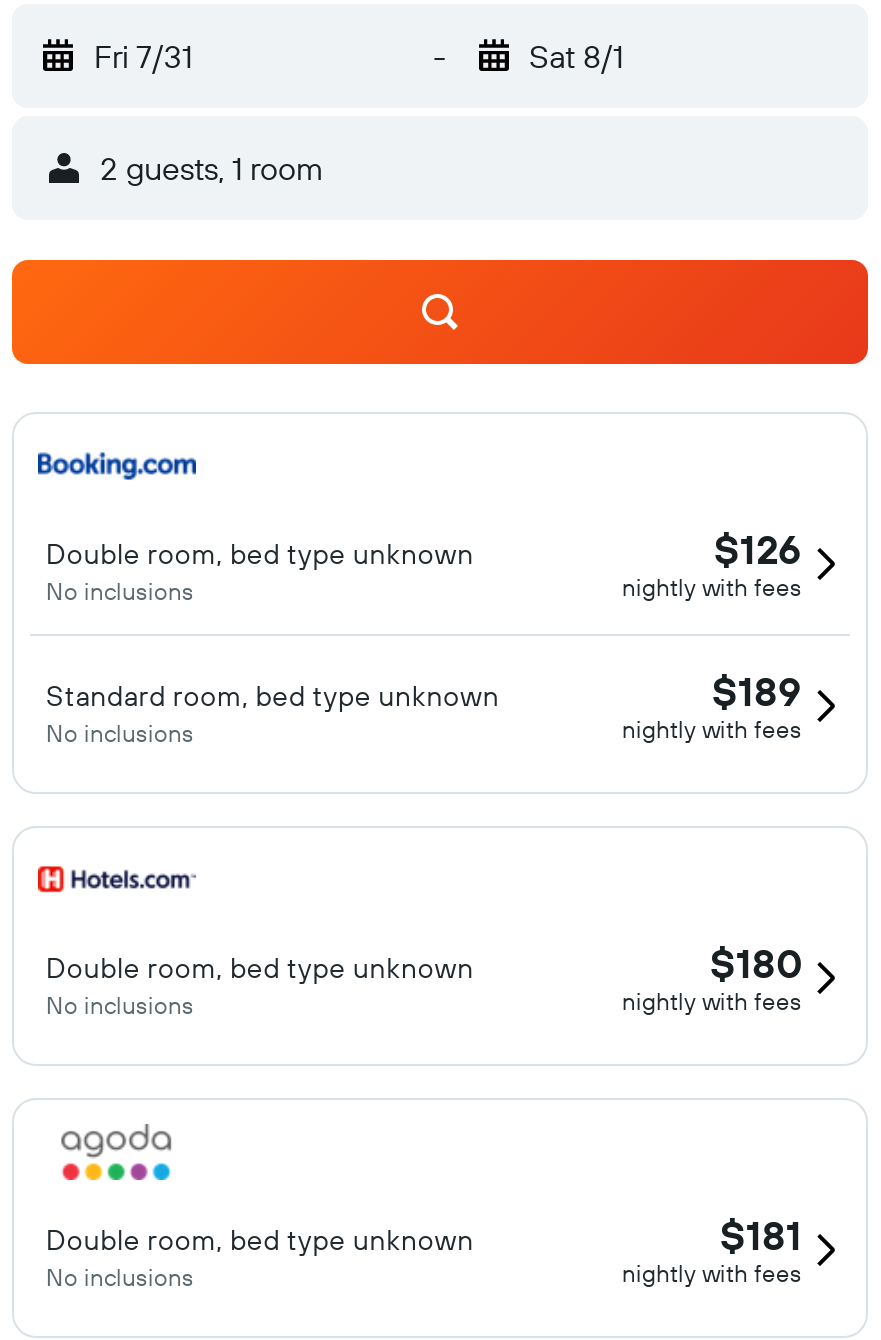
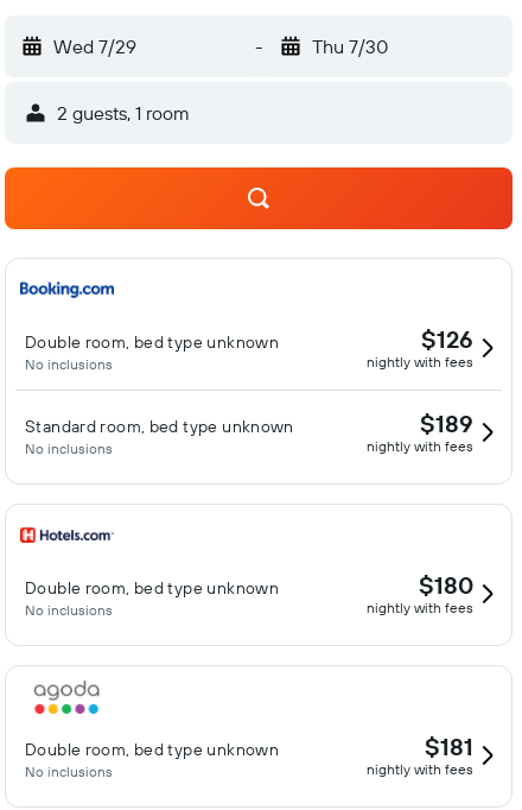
- Fri 7/31
+ Wed 7/29

- Sat 8/1
+ Thu 7/30
